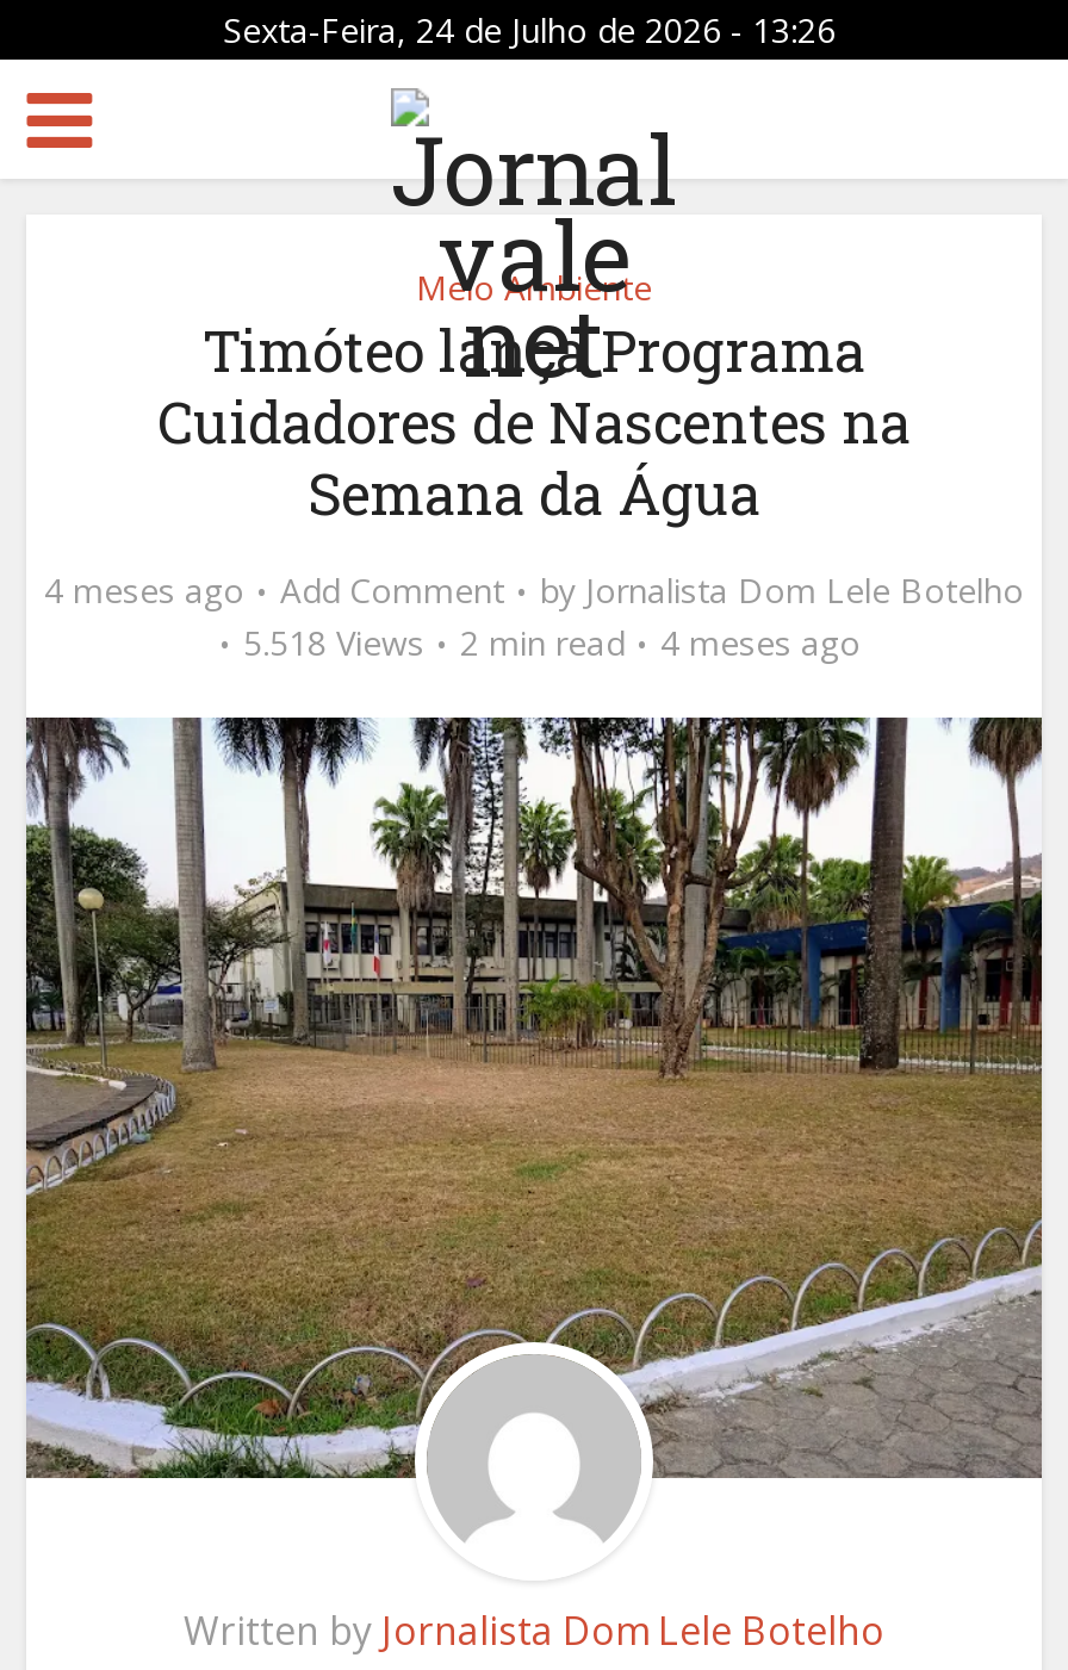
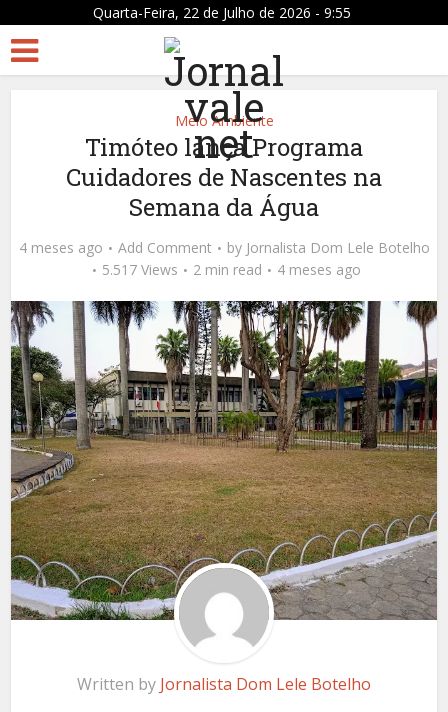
- Sexta-Feira, 24 de Julho de 2026 - 13:26
+ Quarta-Feira, 22 de Julho de 2026 - 9:55

- 5.518 Views 2 min read 4 meses ago
+ 5.517 Views 2 min read 4 meses ago
